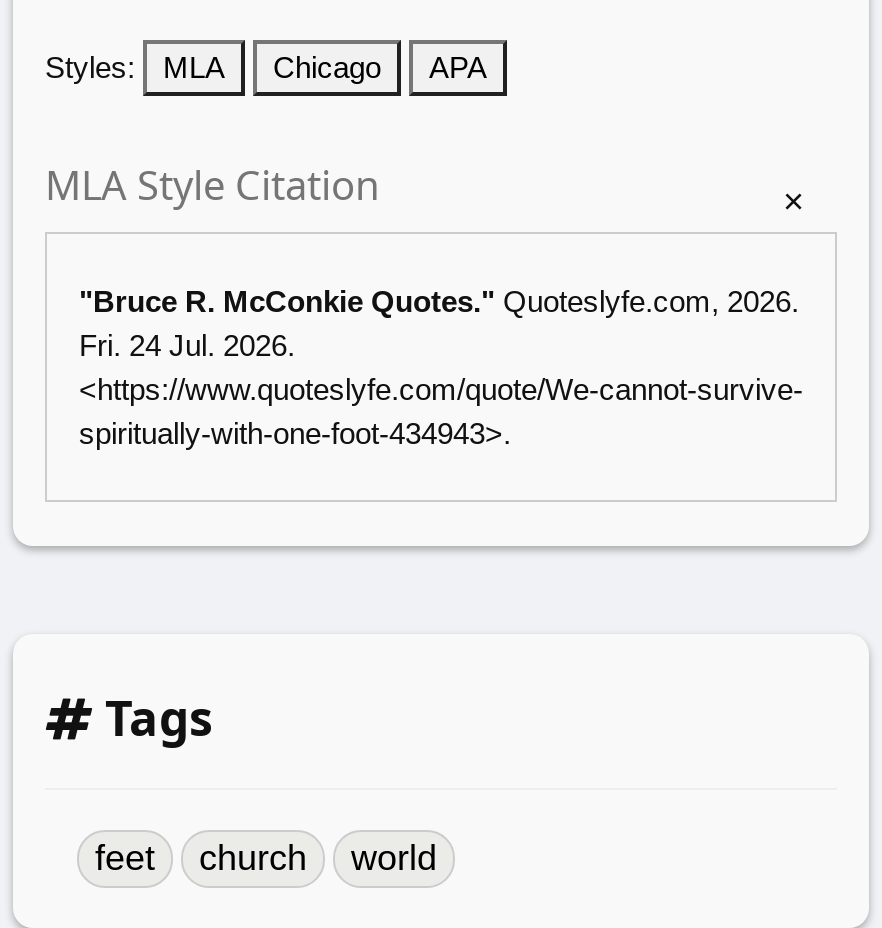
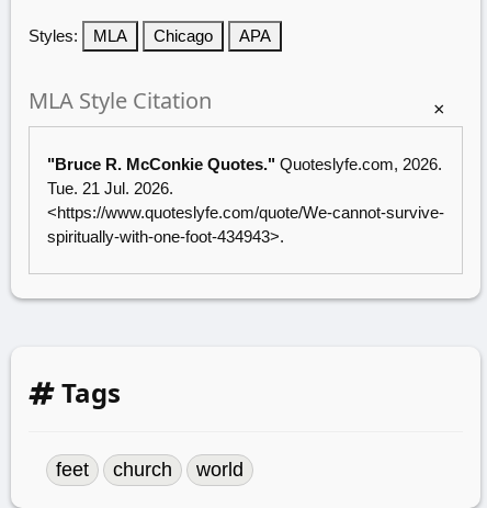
- Fri. 24 Jul. 2026.
+ Tue. 21 Jul. 2026.
